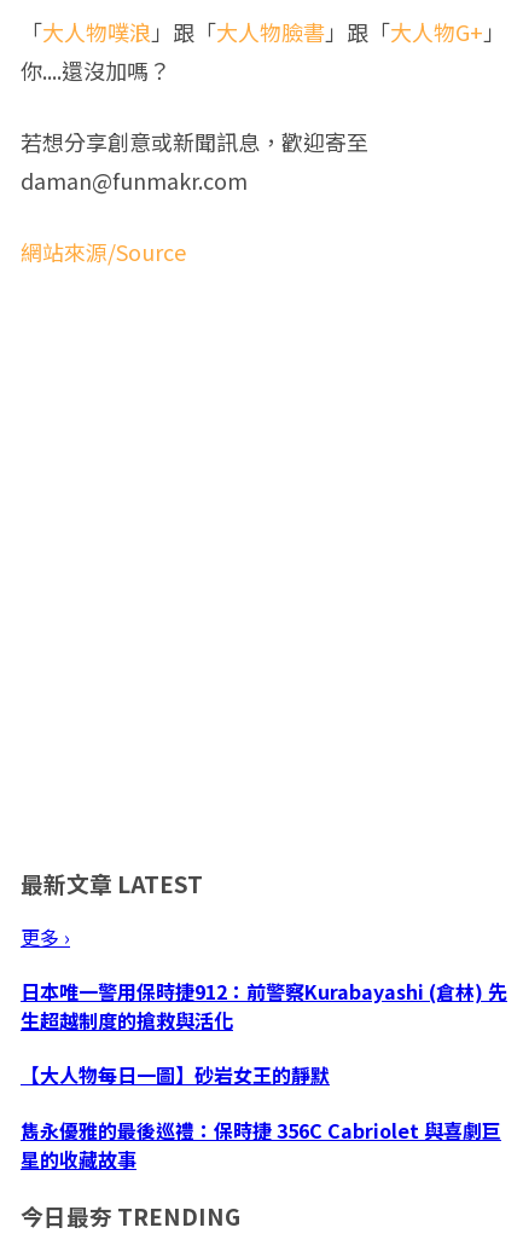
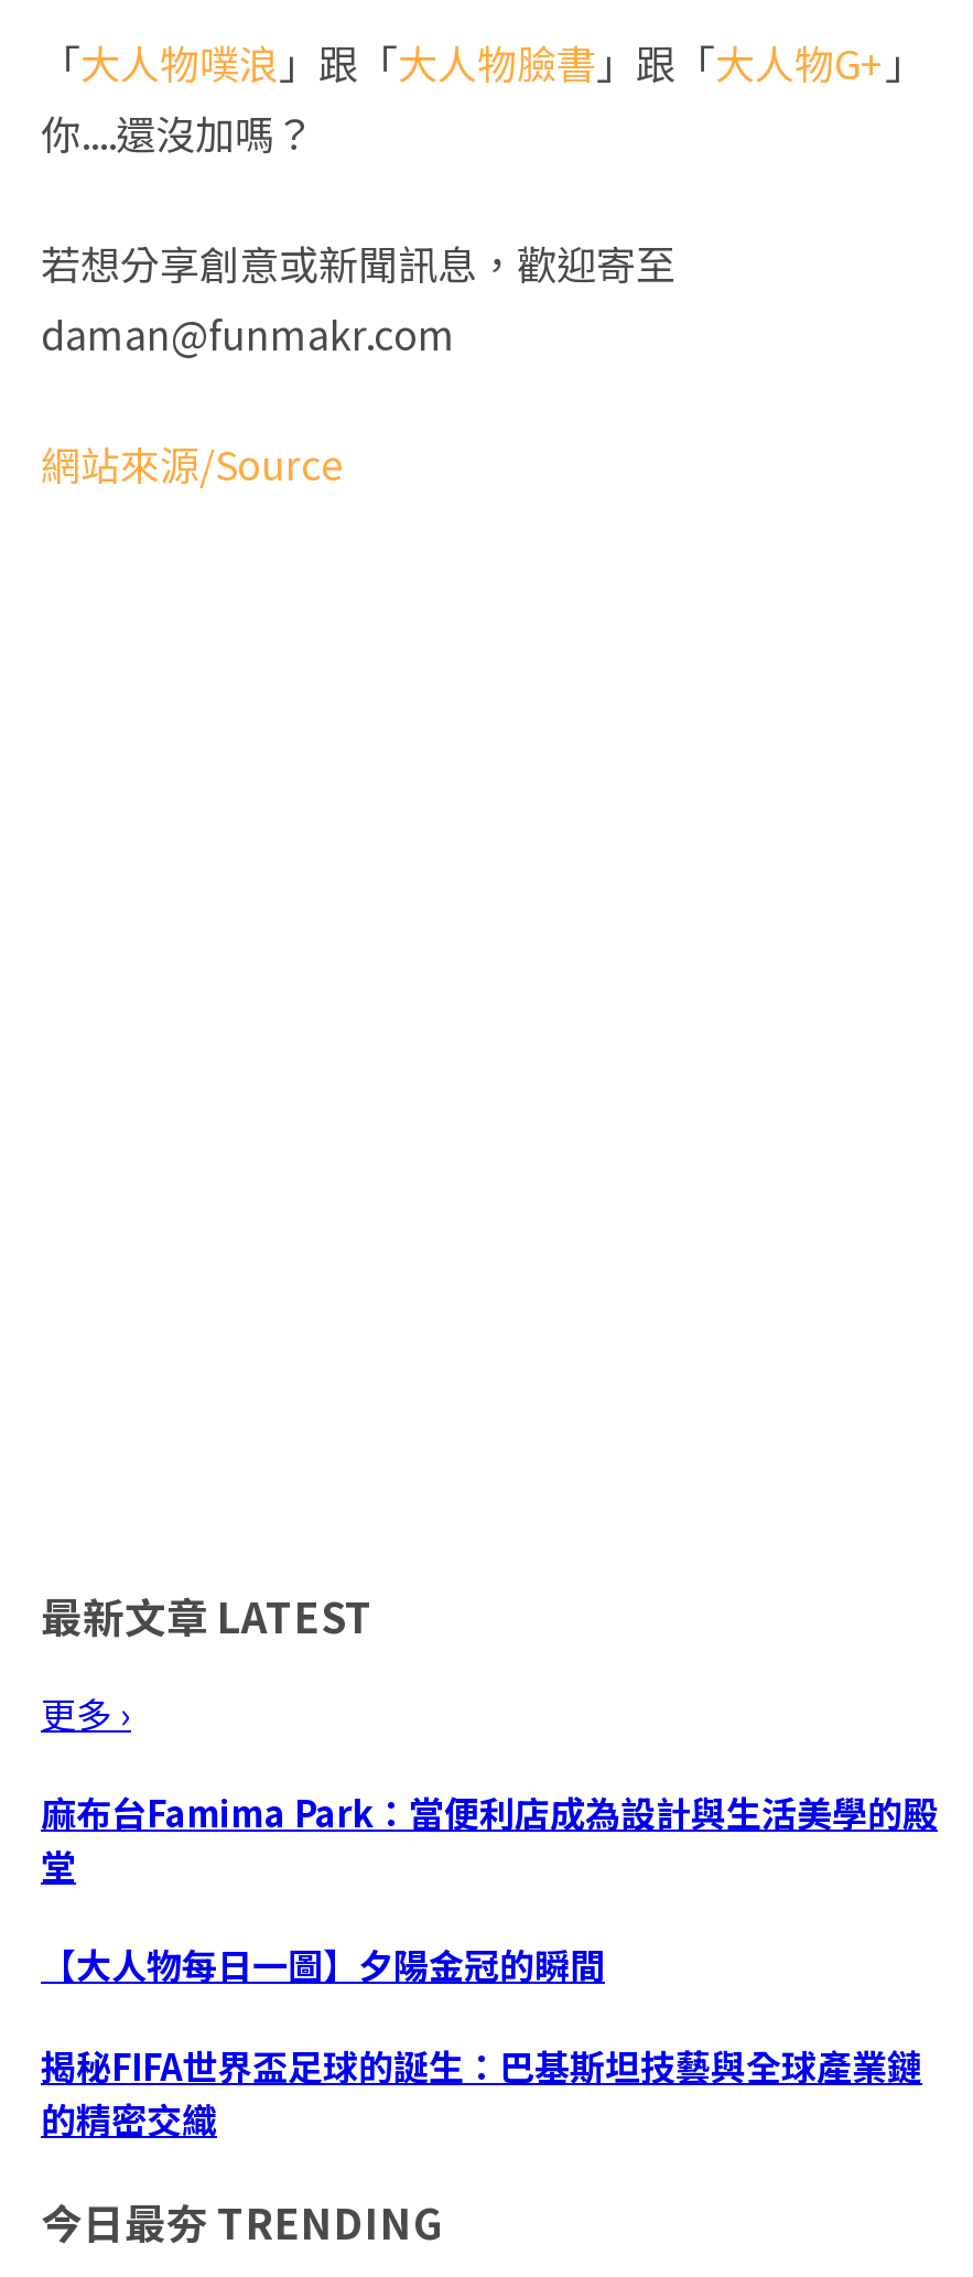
- 日本唯一警用保時捷912：前警察Kurabayashi (倉林) 先
- 生超越制度的搶救與活化
+ 麻布台Famima Park：當便利店成為設計與生活美學的殿
+ 堂

- 【大人物每日一圖】砂岩女王的靜默
+ 【大人物每日一圖】夕陽金冠的瞬間

- 雋永優雅的最後巡禮：保時捷 356C Cabriolet 與喜劇巨
- 星的收藏故事
+ 揭秘FIFA世界盃足球的誕生：巴基斯坦技藝與全球產業鏈
+ 的精密交織
